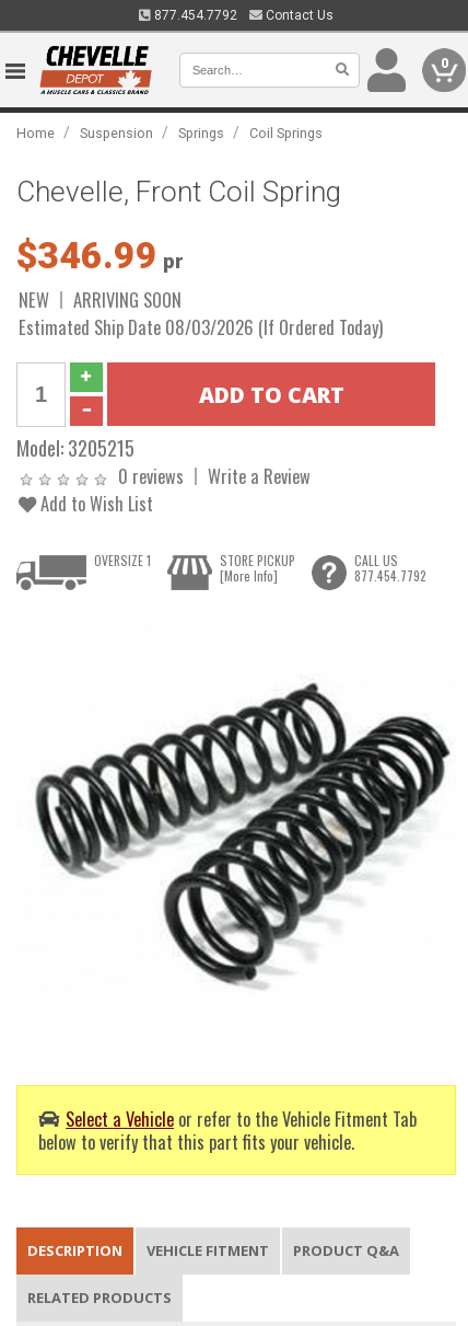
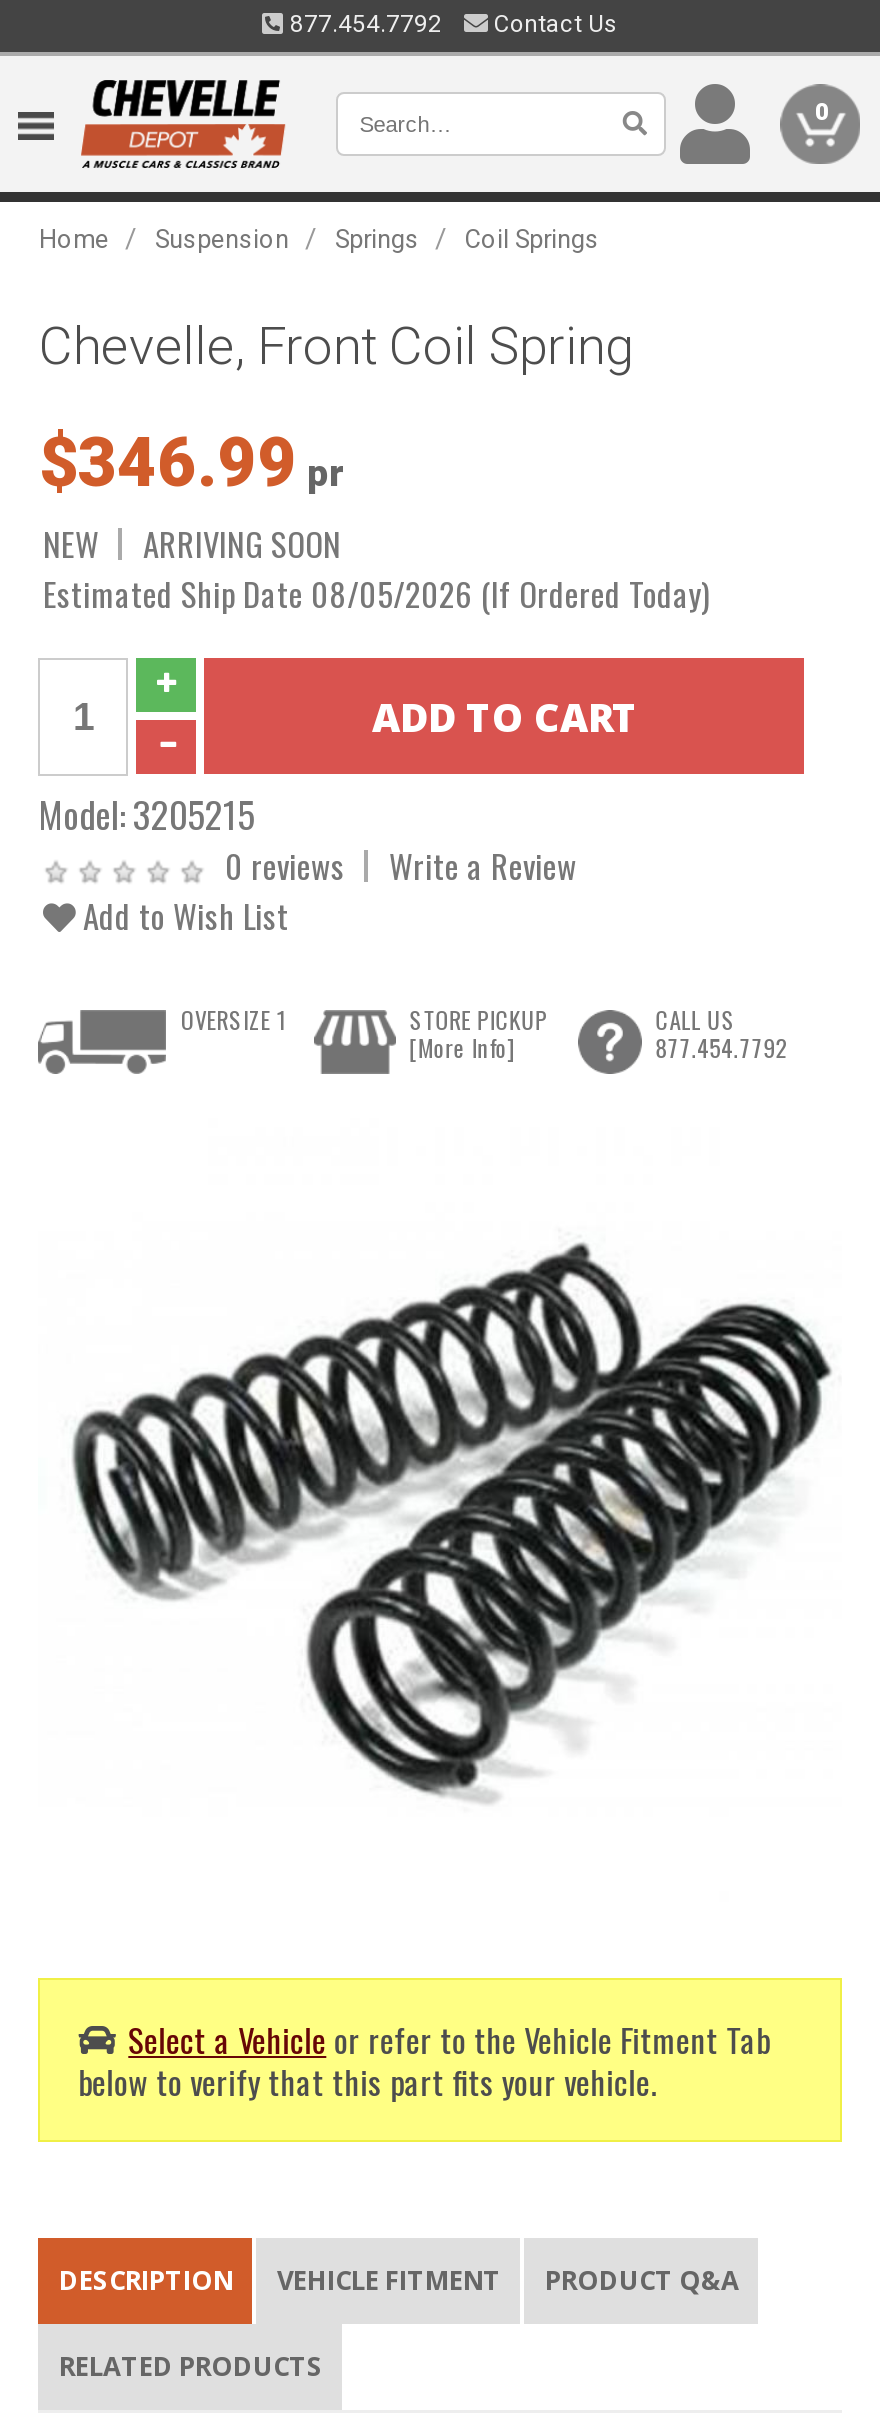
- Estimated Ship Date 08/03/2026 (If Ordered Today)
+ Estimated Ship Date 08/05/2026 (If Ordered Today)
